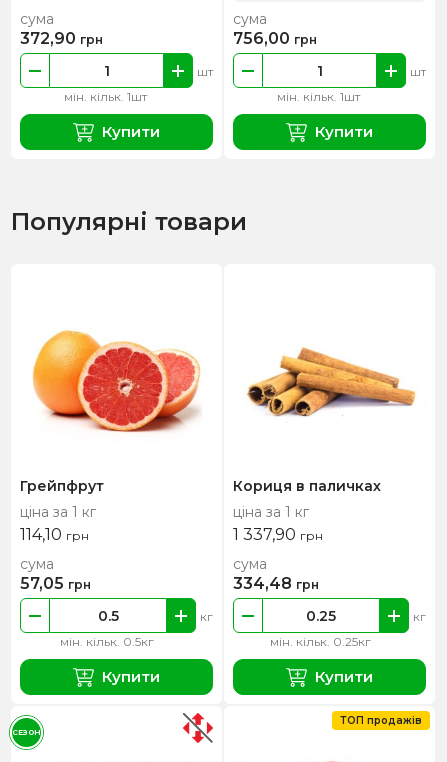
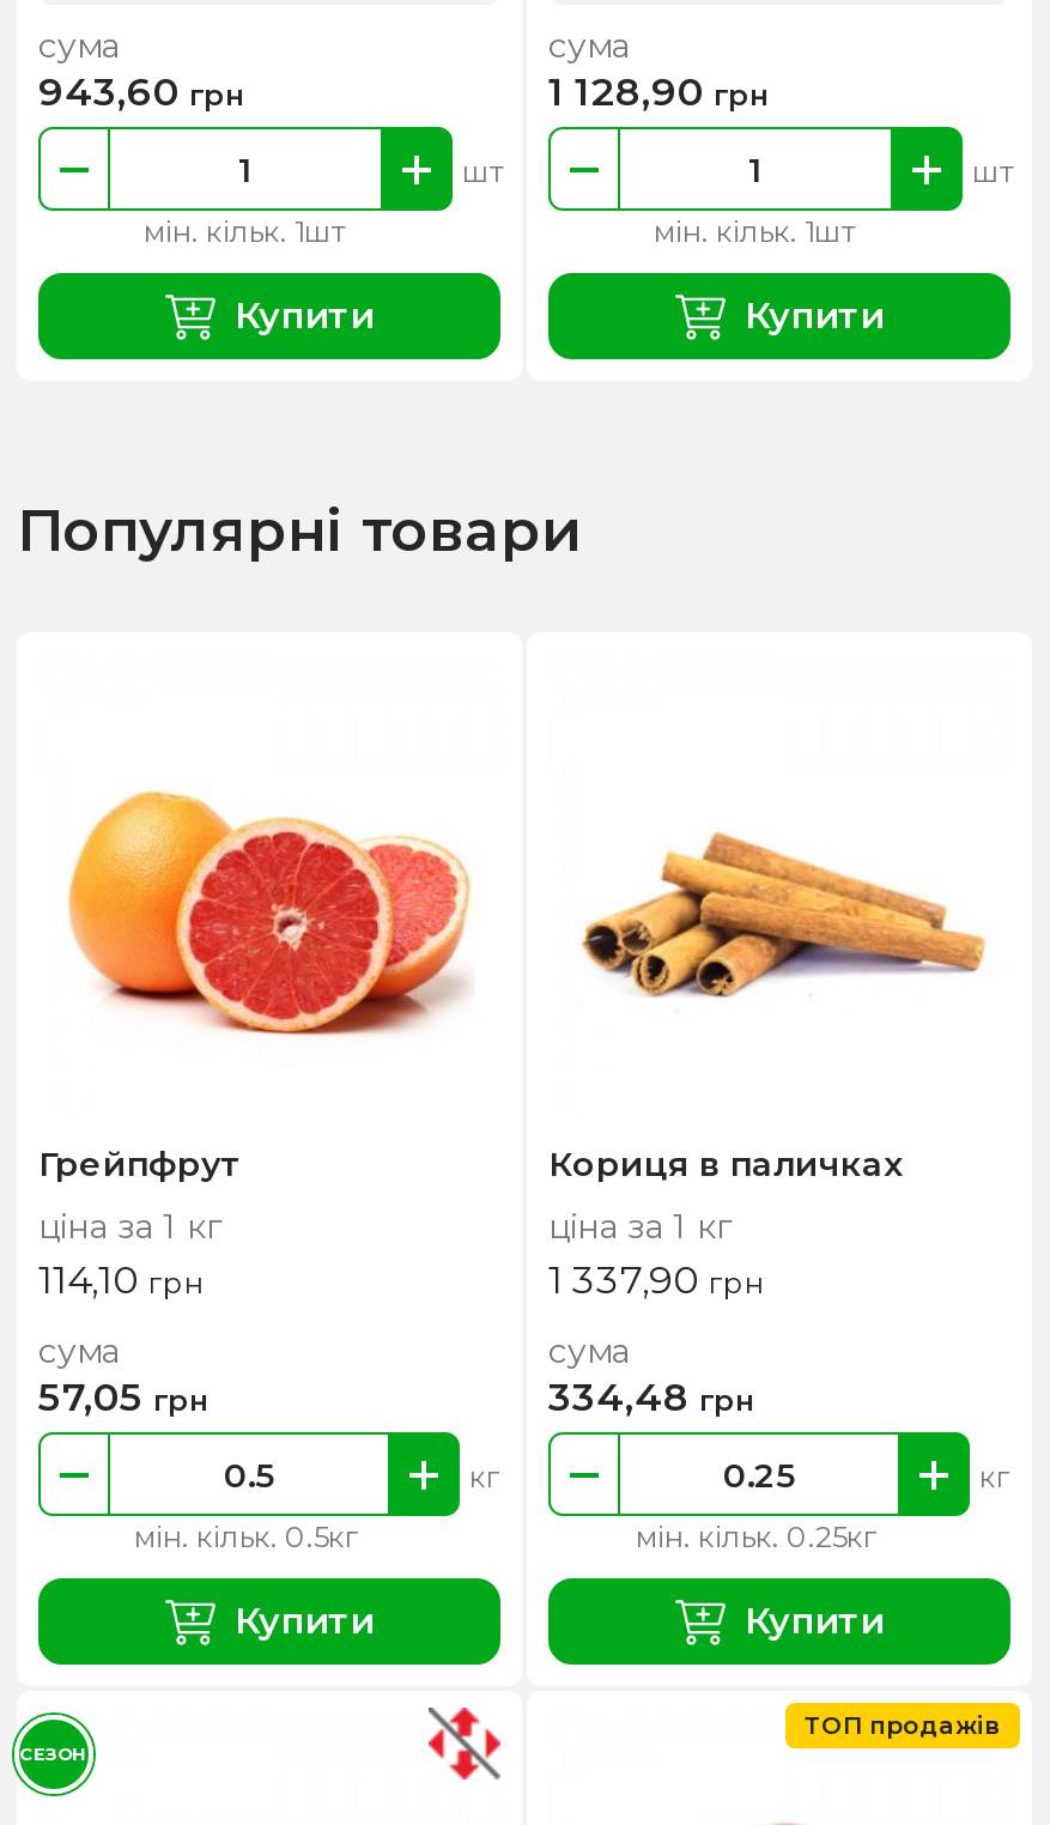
- 372,90 грн
+ 943,60 грн

- 756,00 грн
+ 1 128,90 грн
